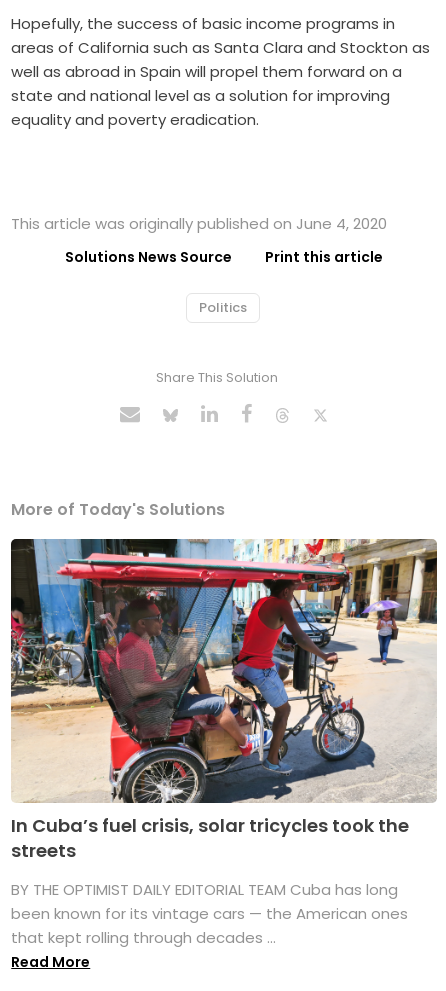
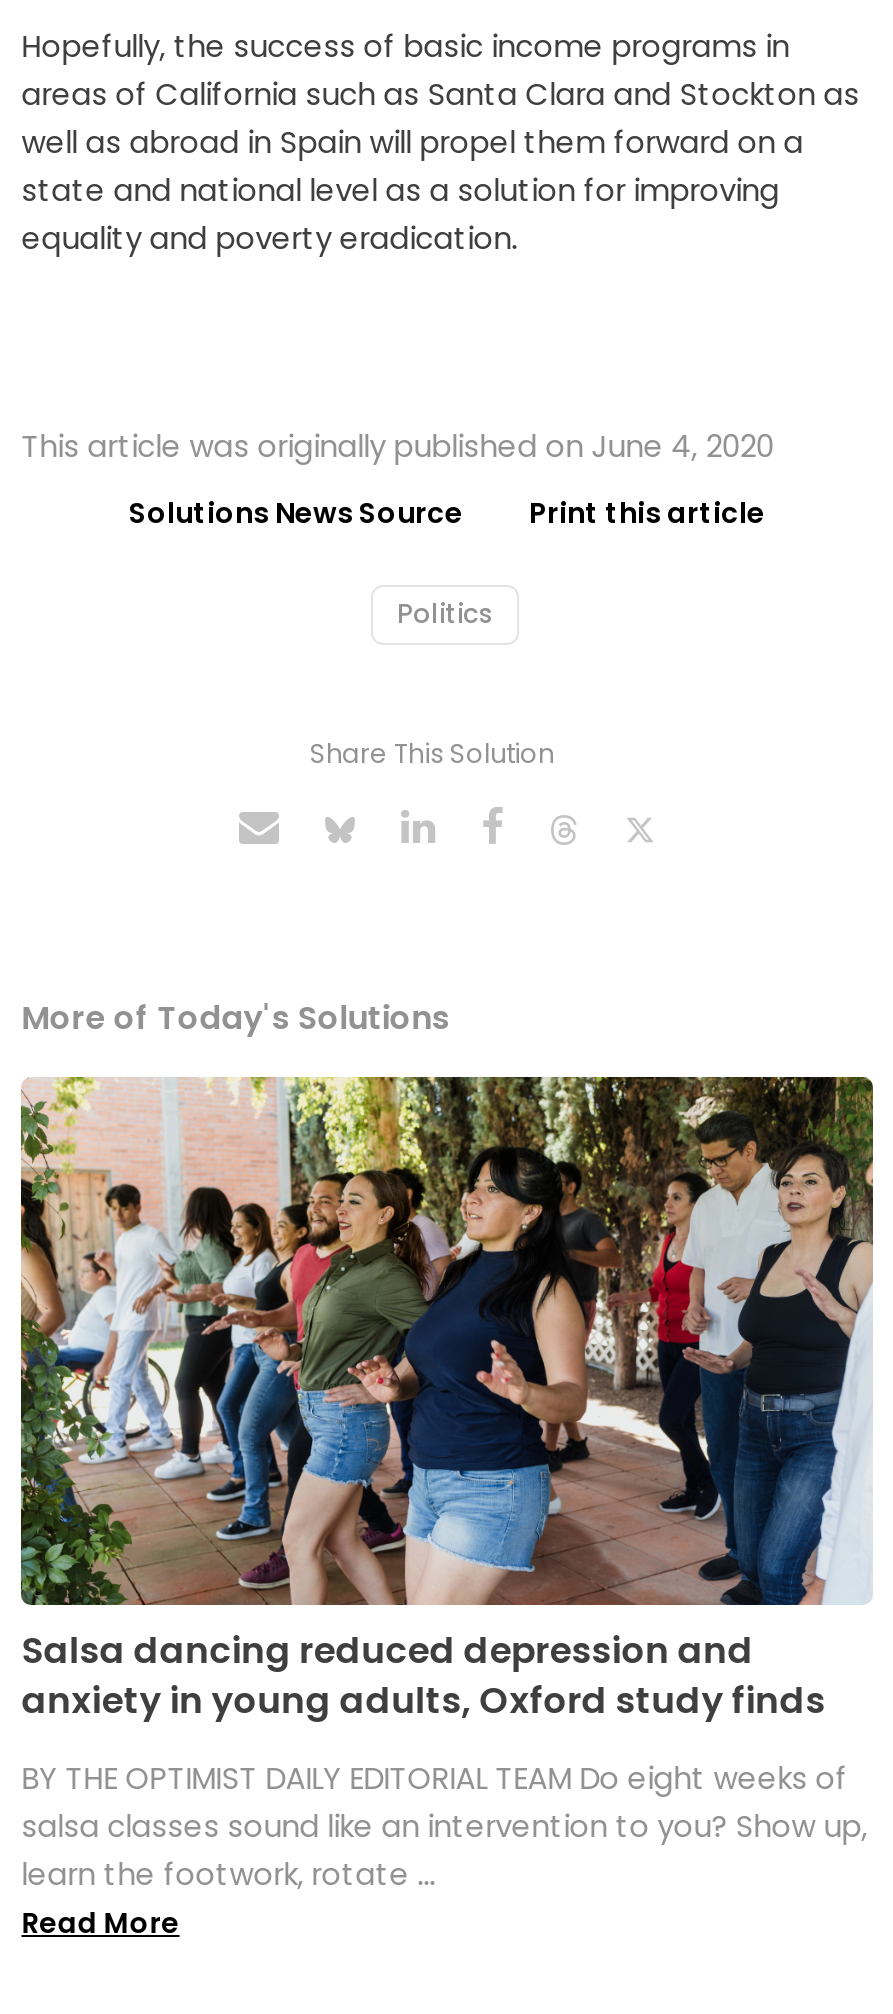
- [image]
- In Cuba’s fuel crisis, solar tricycles took the
- streets
+ [image]
+ Salsa dancing reduced depression and
+ anxiety in young adults, Oxford study finds

- BY THE OPTIMIST DAILY EDITORIAL TEAM Cuba has long
- been known for its vintage cars — the American ones
- that kept rolling through decades ...
+ BY THE OPTIMIST DAILY EDITORIAL TEAM Do eight weeks of
+ salsa classes sound like an intervention to you? Show up,
+ learn the footwork, rotate ...
